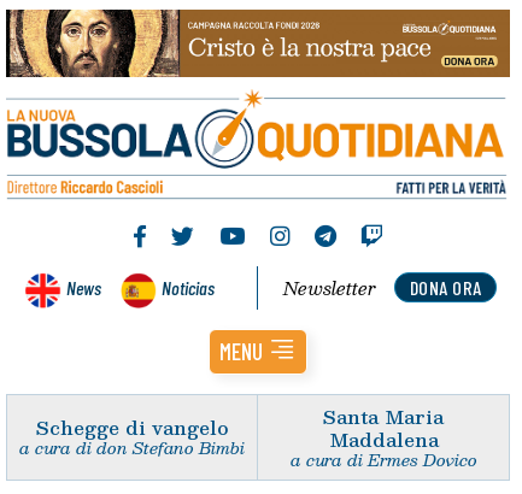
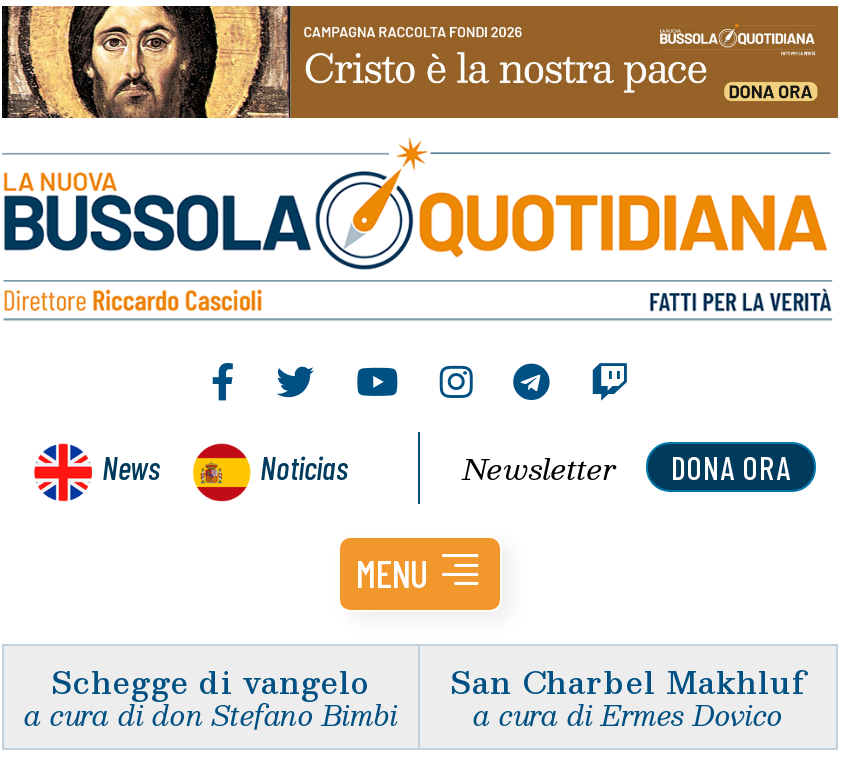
- Santa Maria
- Maddalena
+ San Charbel Makhluf
